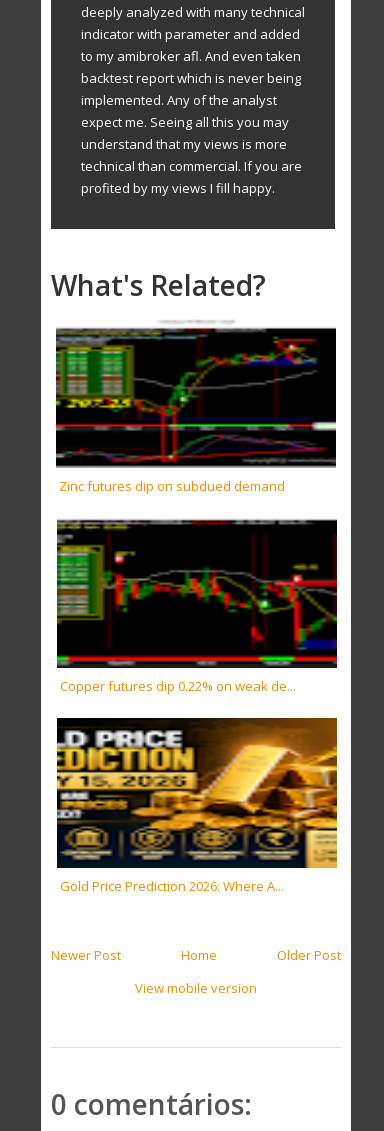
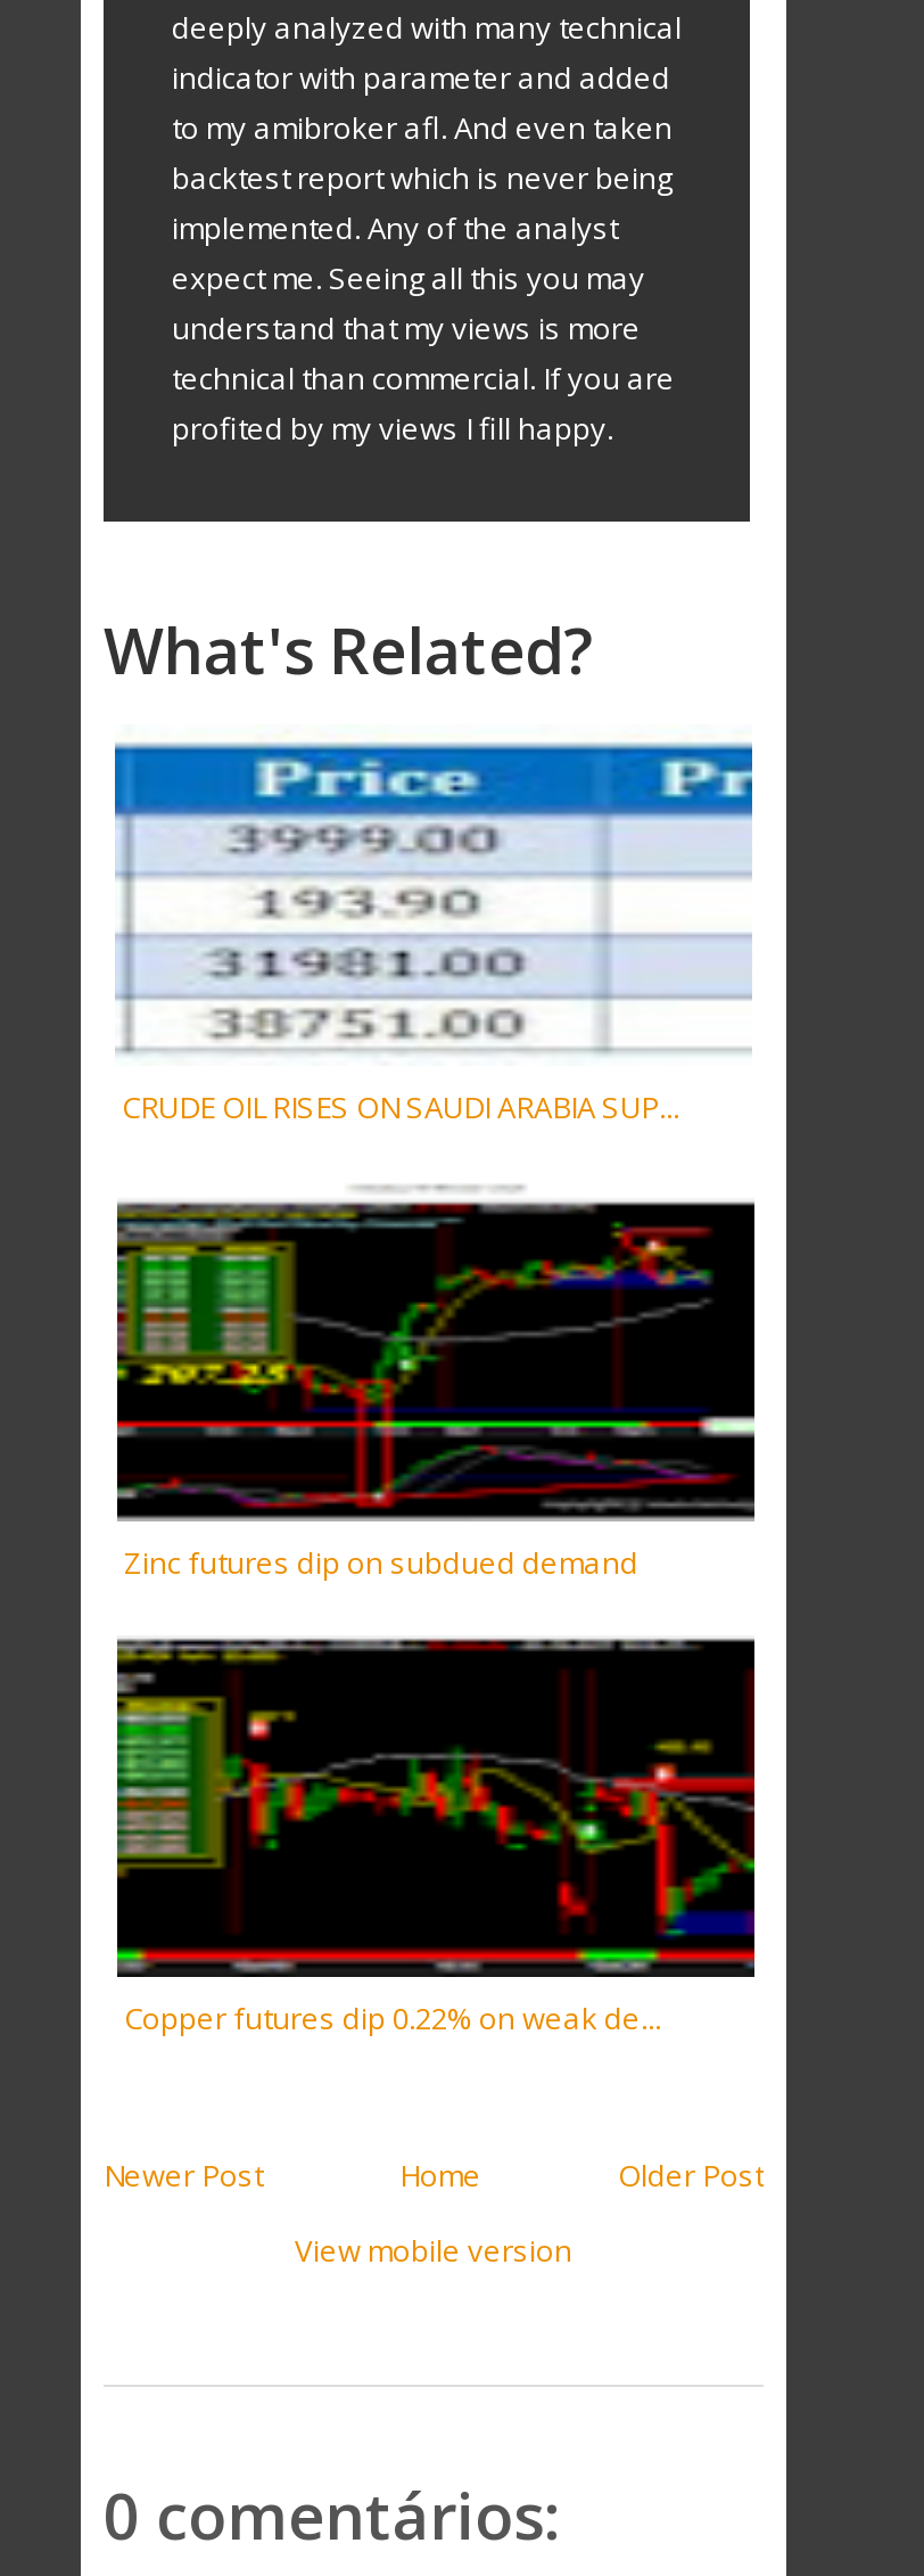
+ [image]
+ CRUDE OIL RISES ON SAUDI ARABIA SUP...

moved down: [image] | Zinc futures dip on subdued demand | Copper futures dip 0.22% on weak de...

- [image]
- Gold Price Prediction 2026: Where A...
